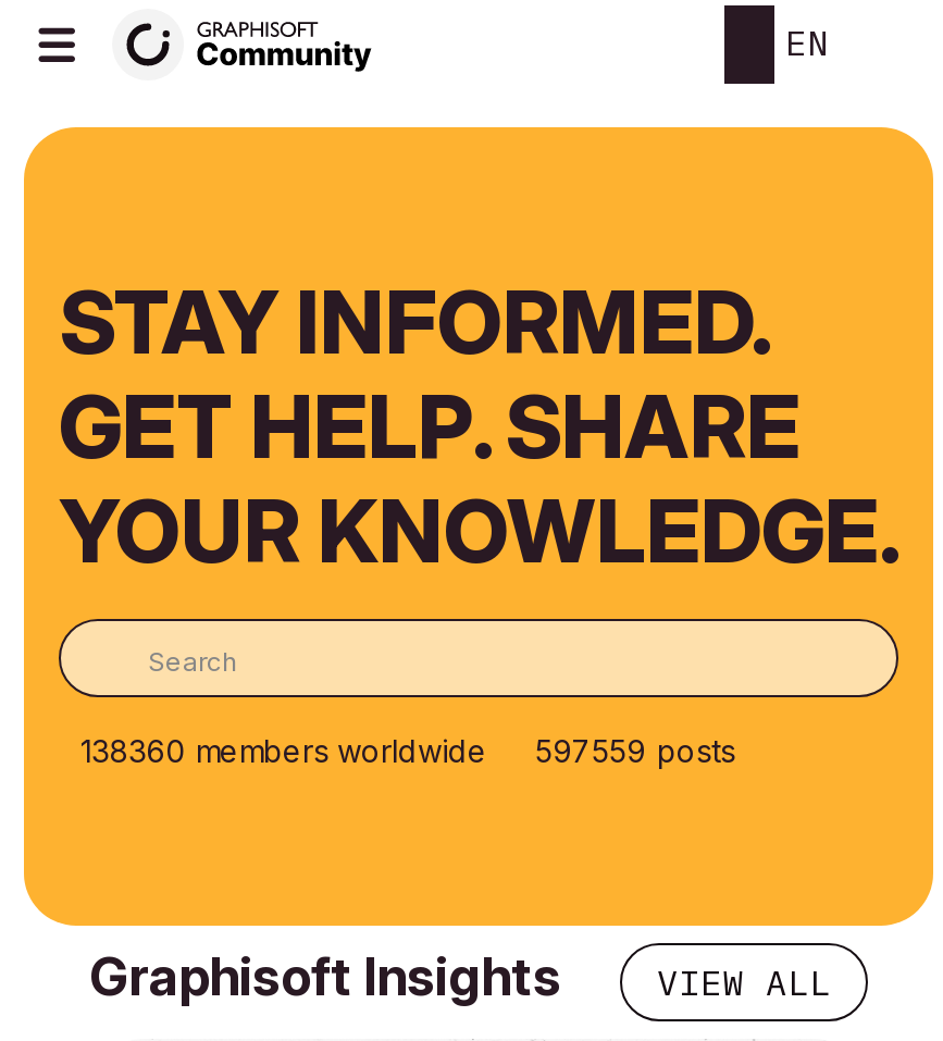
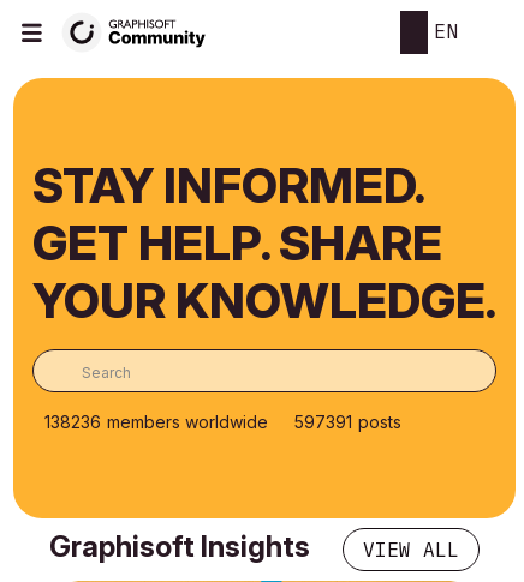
- 138360 members worldwide
+ 138236 members worldwide

- 597559 posts
+ 597391 posts
